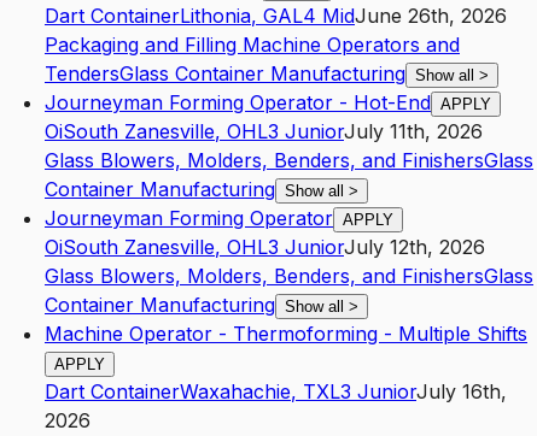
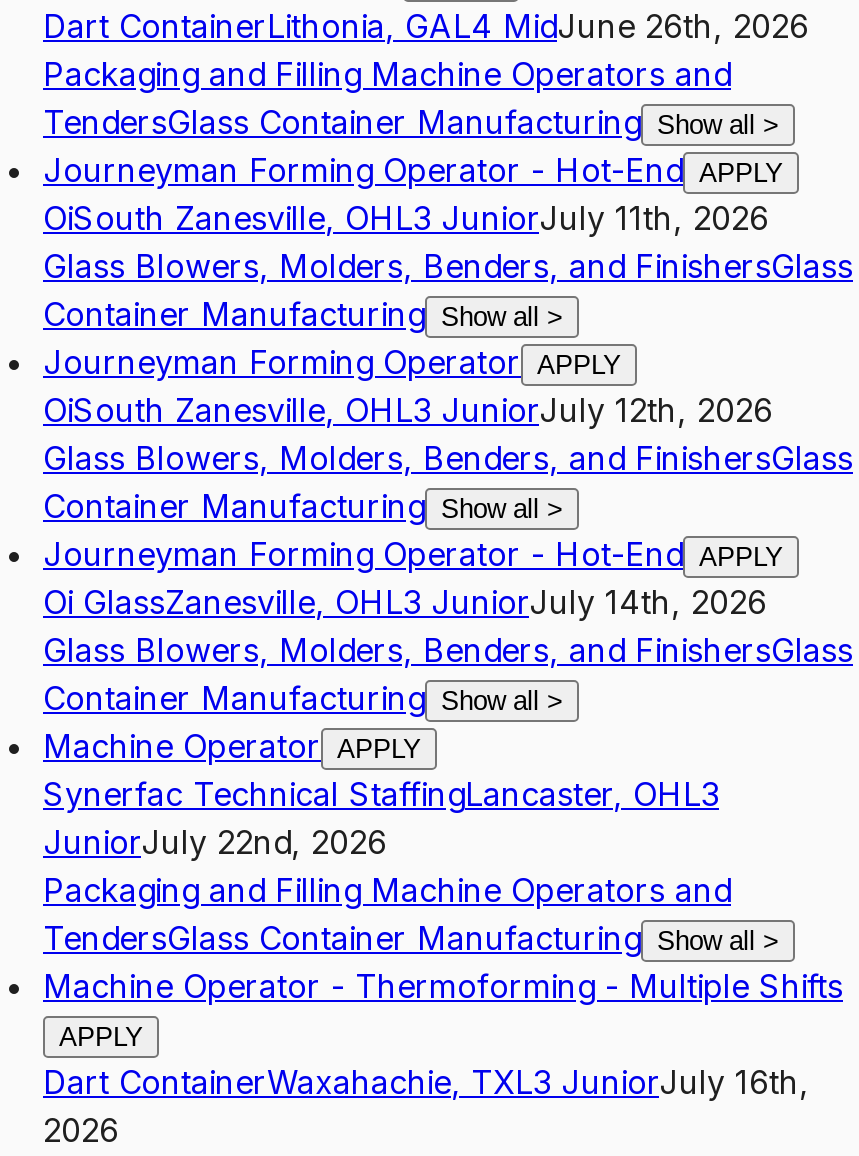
+ Journeyman Forming Operator - Hot-End APPLY
+ Oi GlassZanesville, OH L3 JuniorJuly 14th, 2026
+ Glass Blowers, Molders, Benders, and FinishersGlass
+ Container Manufacturing Show all>
+ Machine Operator APPLY
+ Synerfac Technical StaffingLancaster, OH L3
+ JuniorJuly 22nd, 2026
+ Packaging and Filling Machine Operators and
+ TendersGlass Container Manufacturing Show all>
